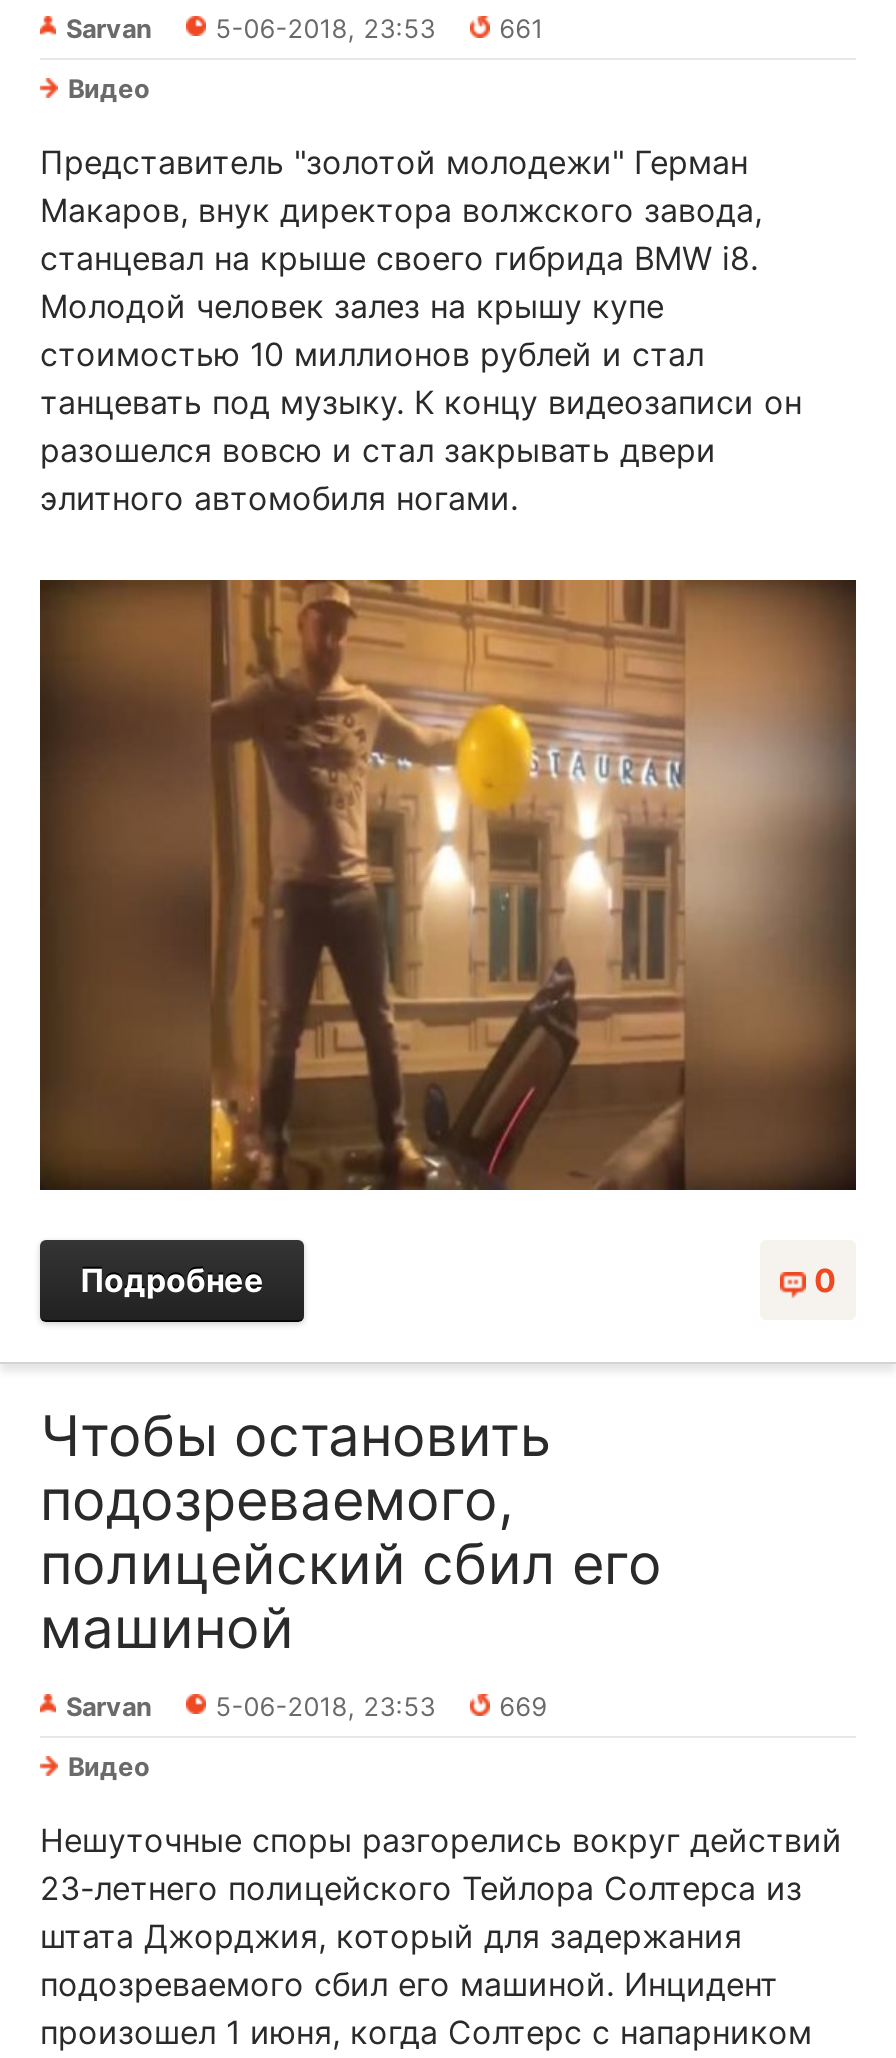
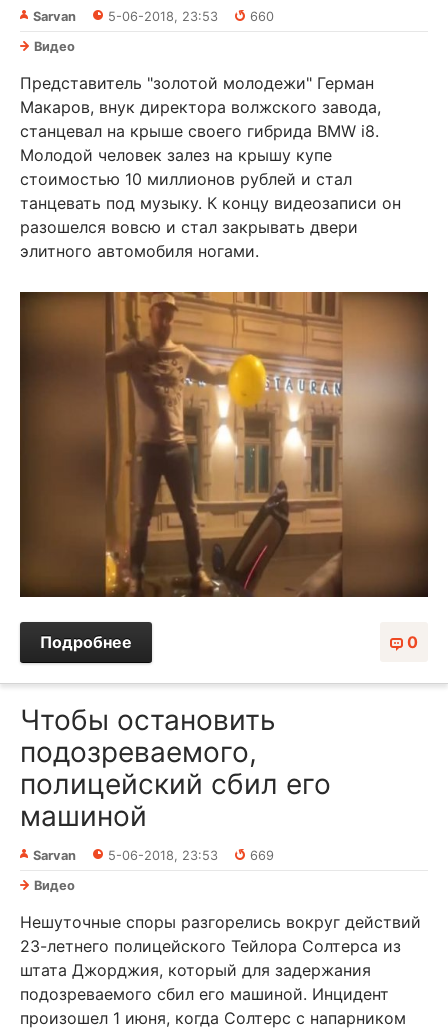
- 661
+ 660
